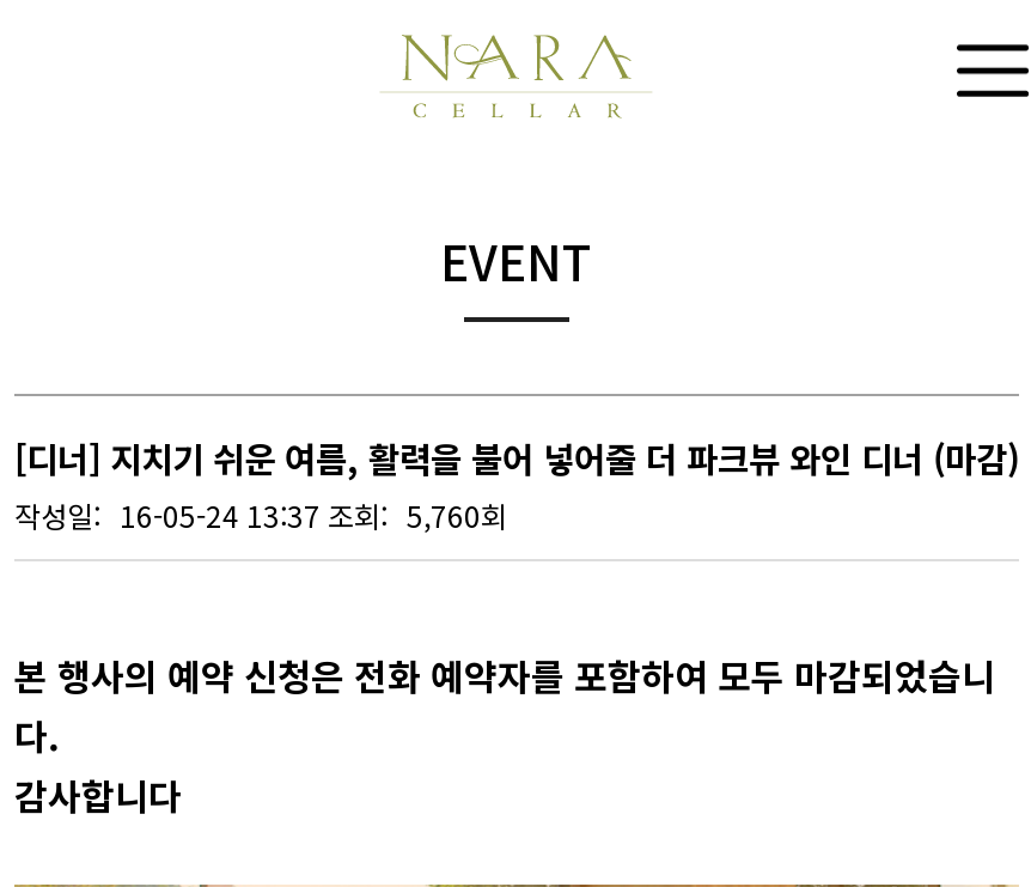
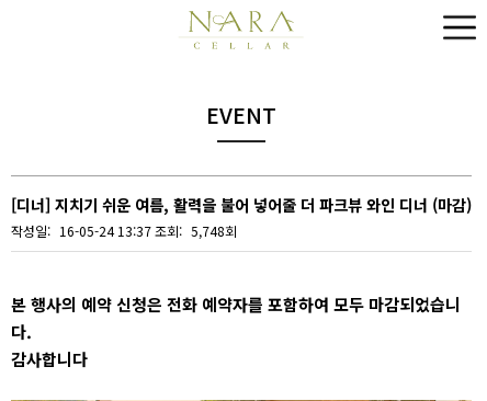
- 작성일: 16-05-24 13:37 조회: 5,760회
+ 작성일: 16-05-24 13:37 조회: 5,748회
